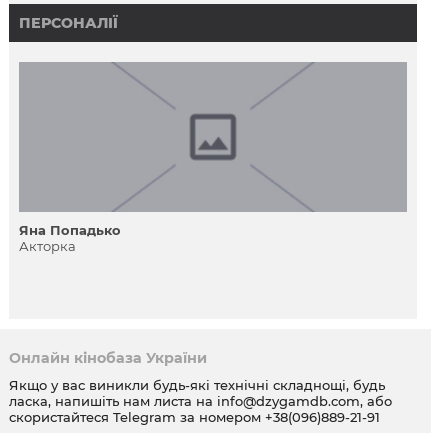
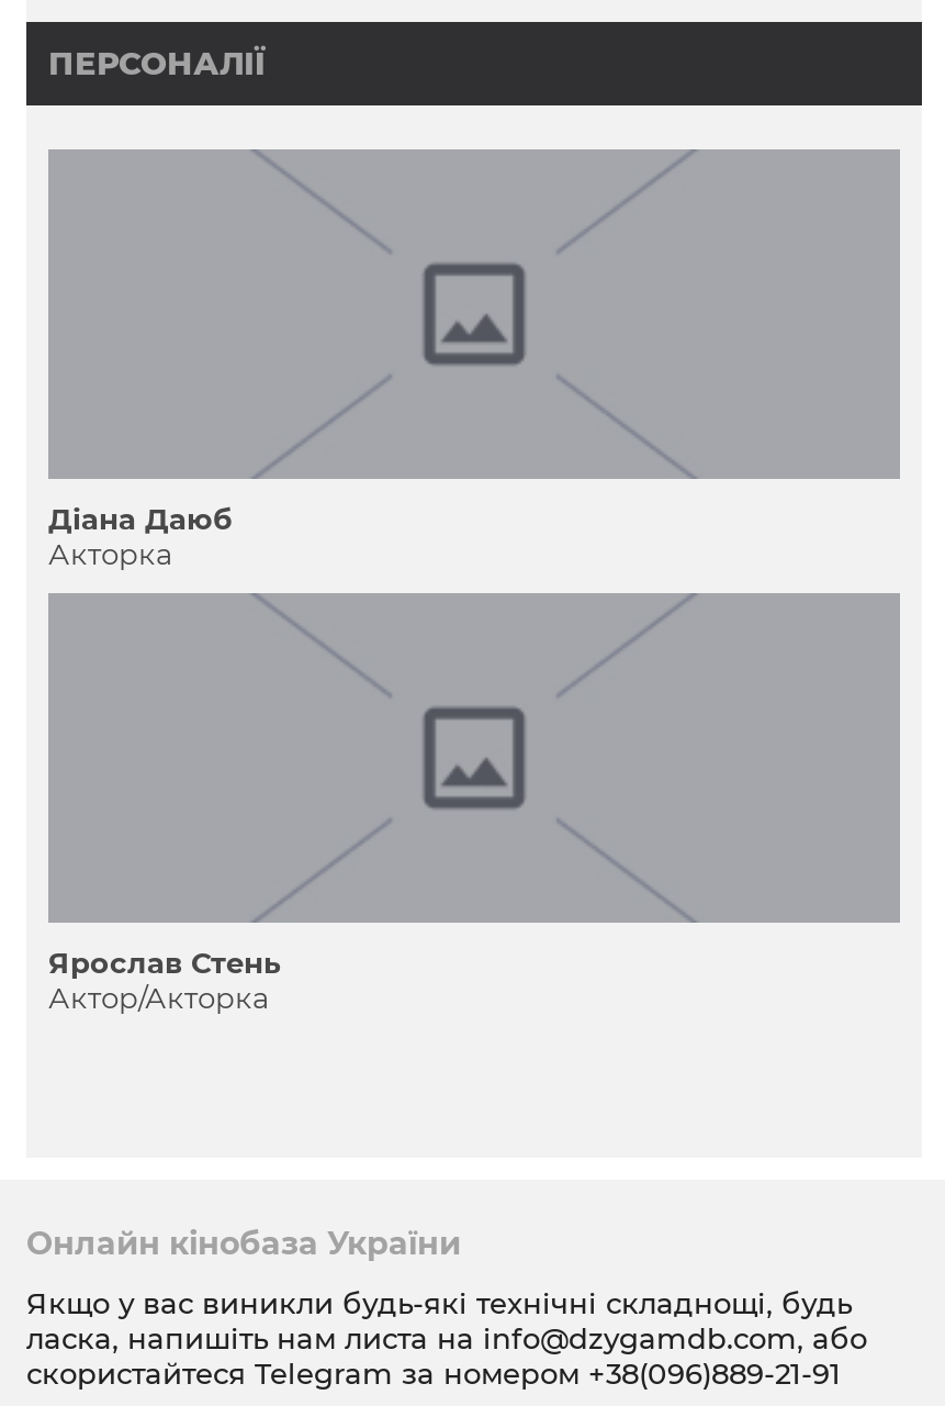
- Яна Попадько
+ Діана Даюб

+ Ярослав Стень
+ Актор/Акторка
